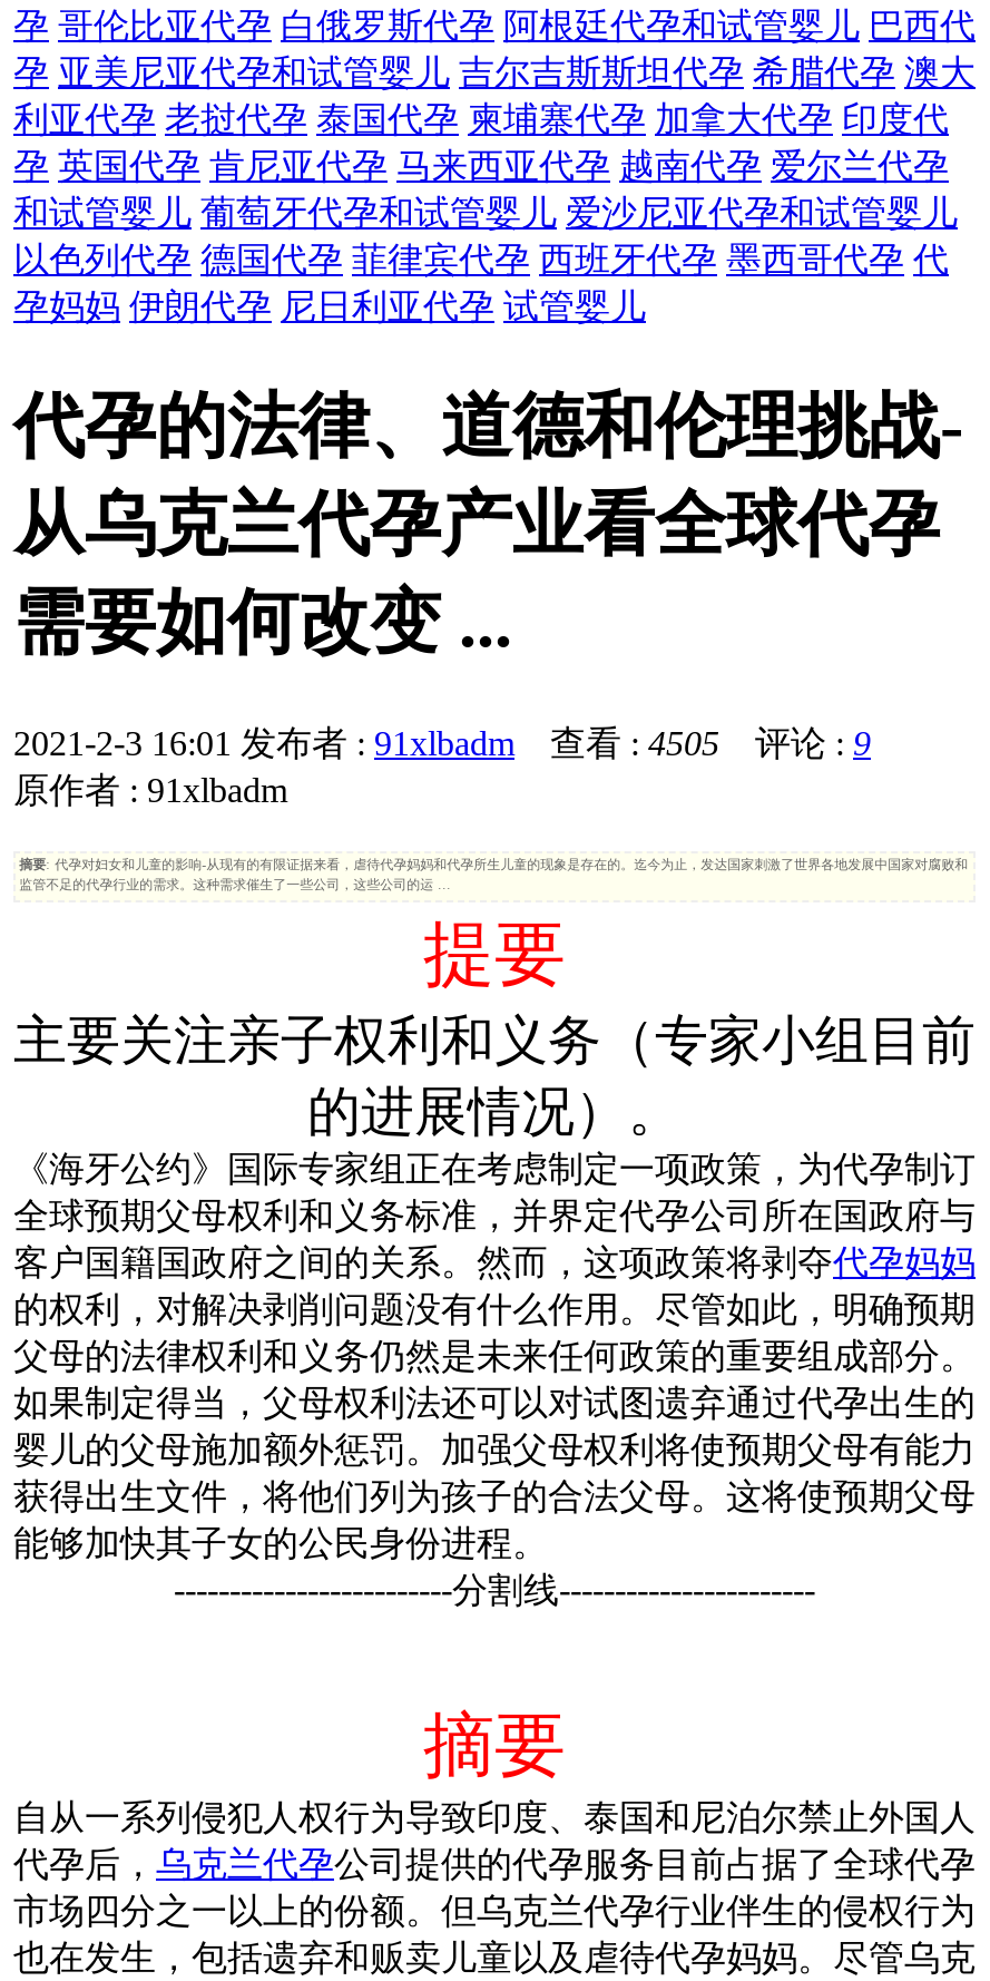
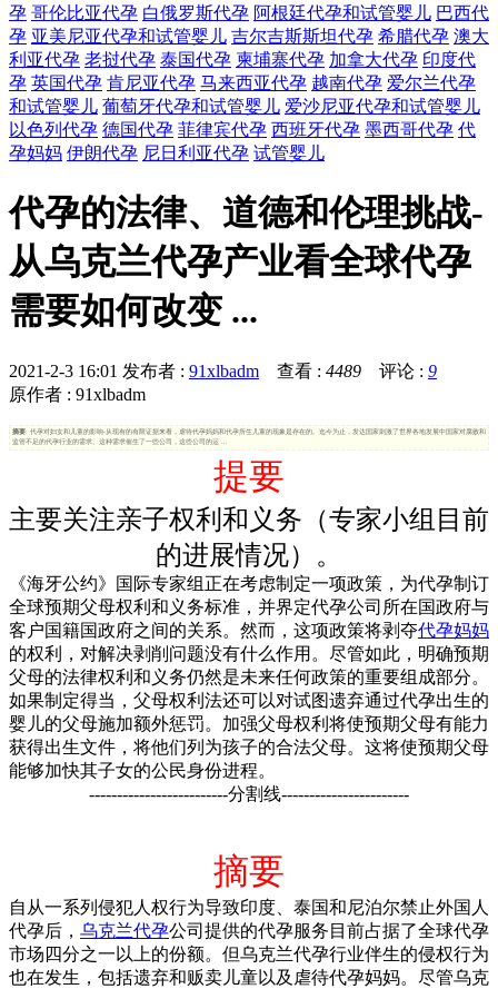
- 2021-2-3 16:01 发布者 : 91xlbadm 查看 : 4505 评论 : 9
+ 2021-2-3 16:01 发布者 : 91xlbadm 查看 : 4489 评论 : 9
